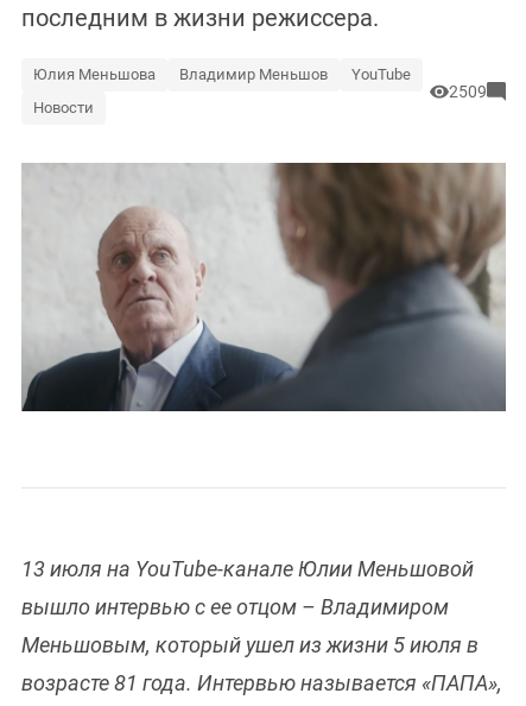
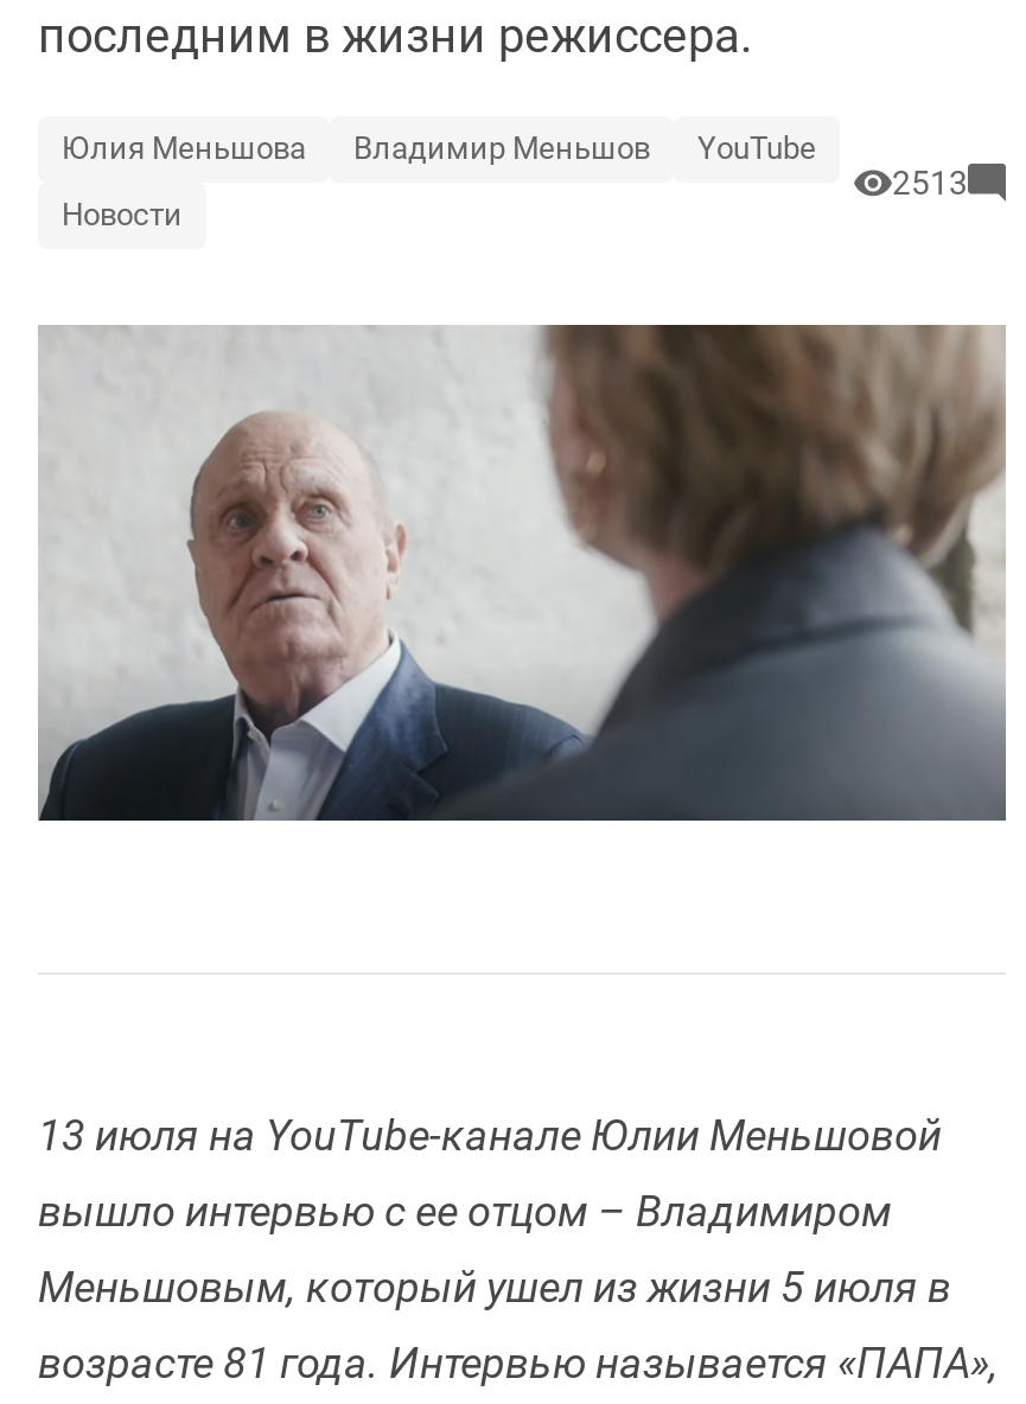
- 2509
+ 2513
